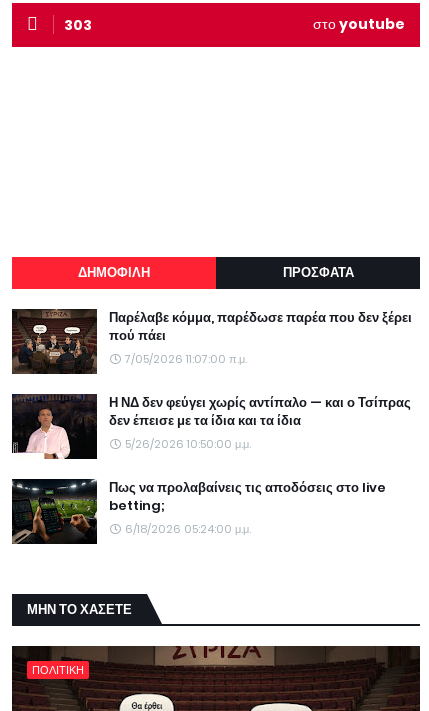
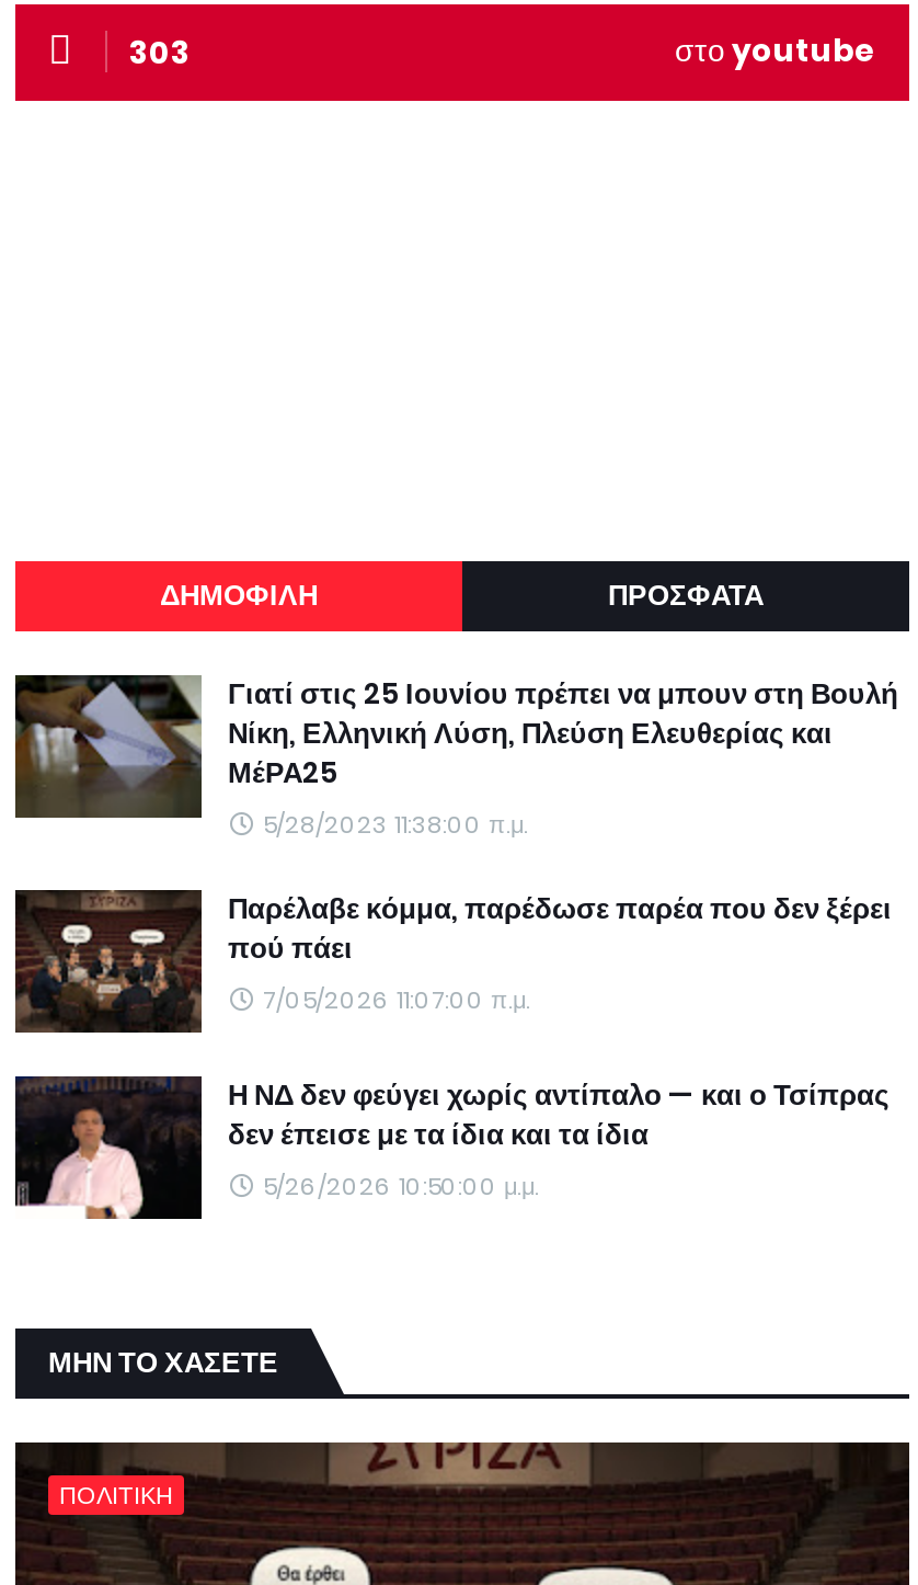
+ [image]
+ Γιατί στις 25 Ιουνίου πρέπει να μπουν στη Βουλή
+ Νίκη, Ελληνική Λύση, Πλεύση Ελευθερίας και
+ ΜέΡΑ25
+ 5/28/2023 11:38:00 π.μ.

moved down: [image] | Παρέλαβε κόμμα, παρέδωσε παρέα που δεν ξέρει | πού πάει | 7/05/2026 11:07:00 π.μ. | Η ΝΔ δεν φεύγει χωρίς αντίπαλο — και ο Τσίπρας | δεν έπεισε με τα ίδια και τα ίδια | 5/26/2026 10:50:00 μ.μ.

- [image]
- Πως να προλαβαίνεις τις αποδόσεις στο live
- betting;
- 6/18/2026 05:24:00 μ.μ.
